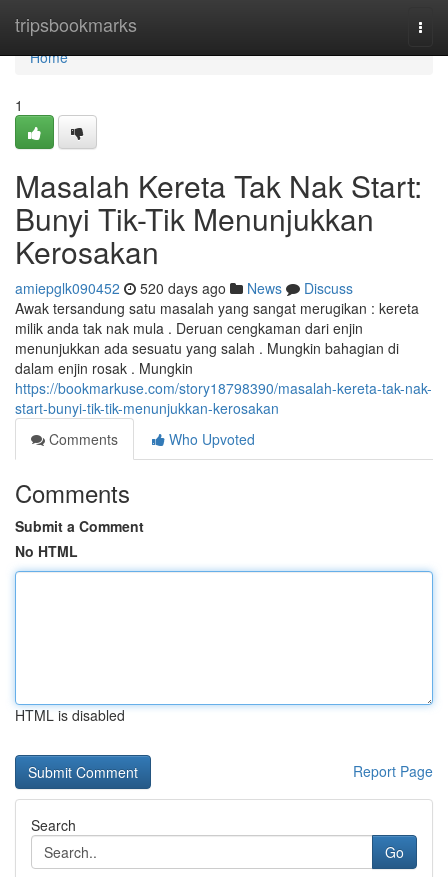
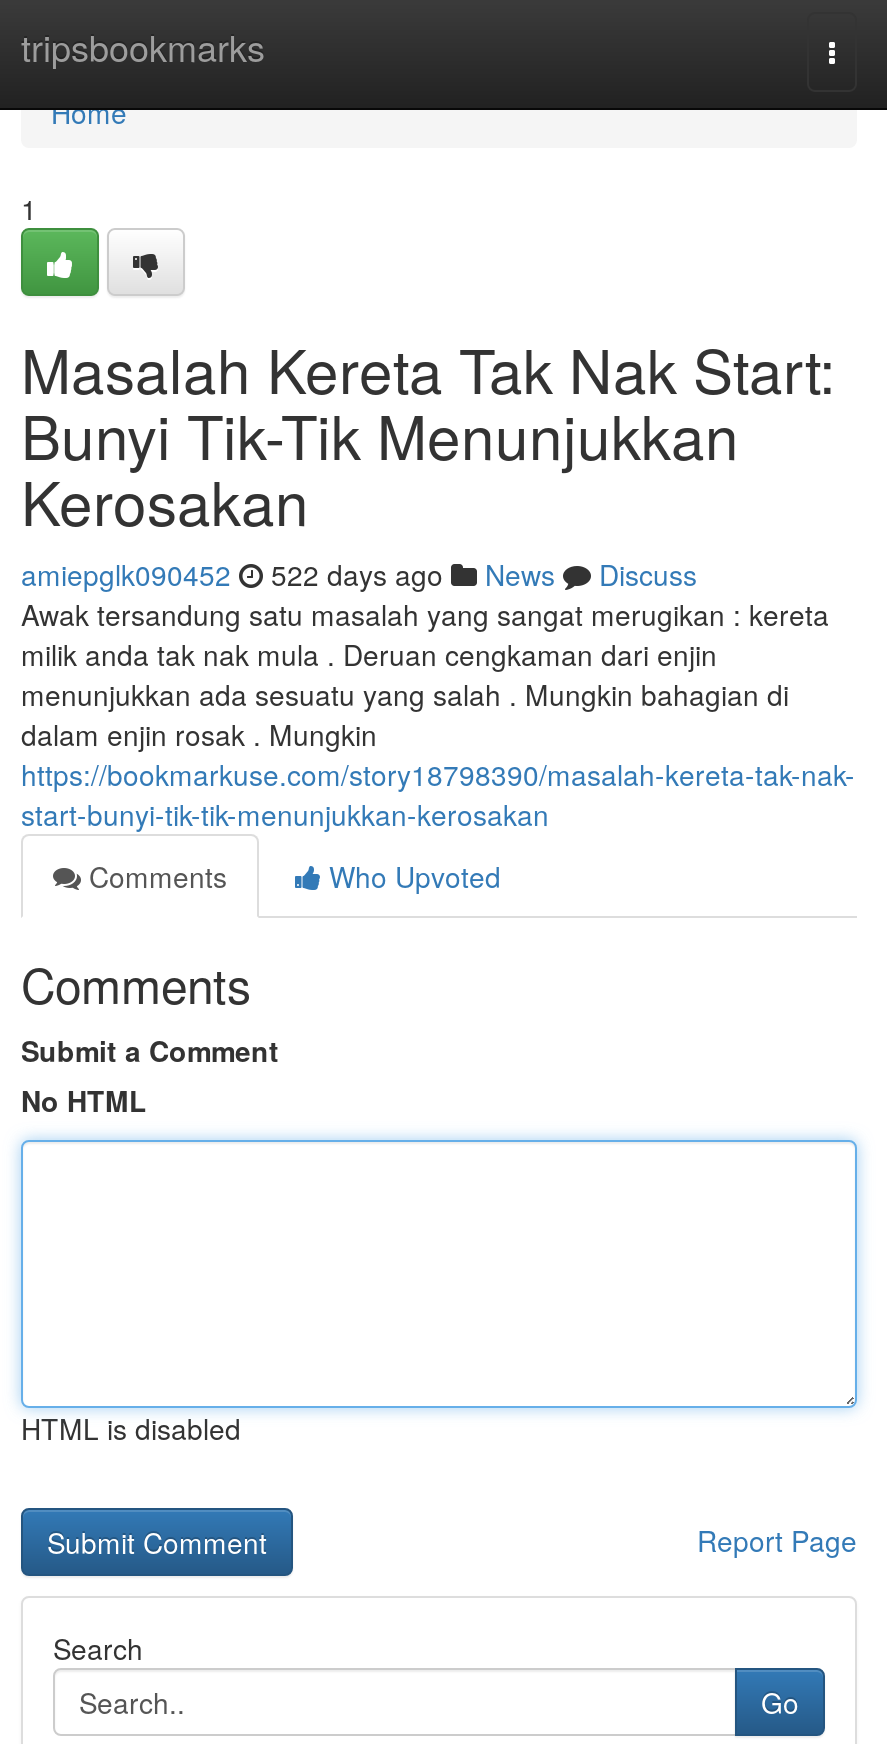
- amiepglk090452 520 days ago News Discuss
+ amiepglk090452 522 days ago News Discuss
